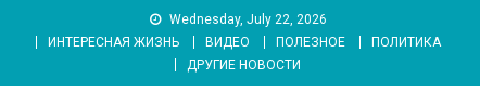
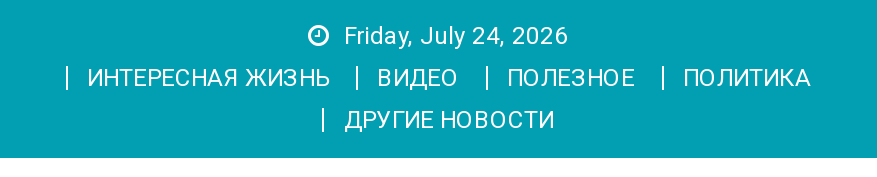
- Wednesday, July 22, 2026
+ Friday, July 24, 2026
